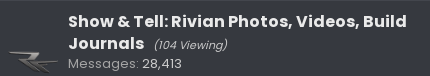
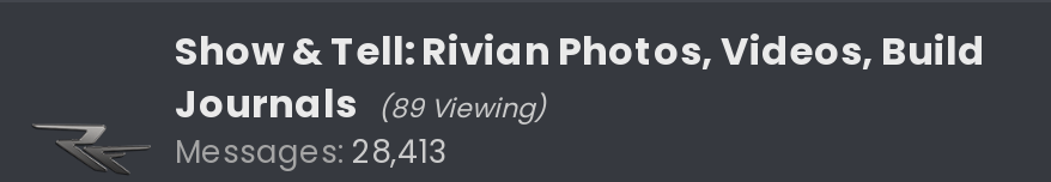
- Journals (104 Viewing)
+ Journals (89 Viewing)
